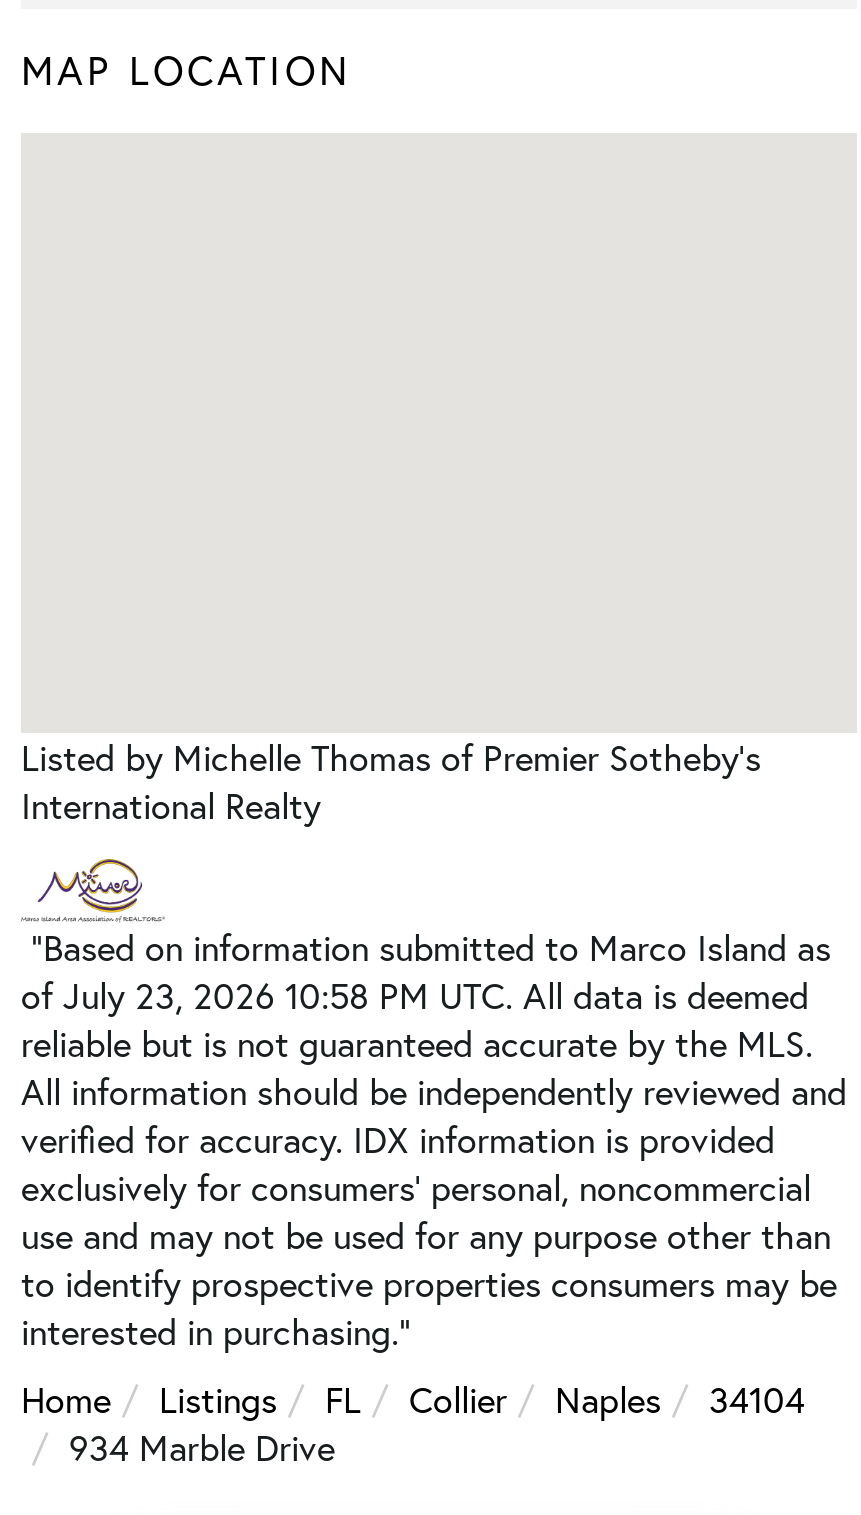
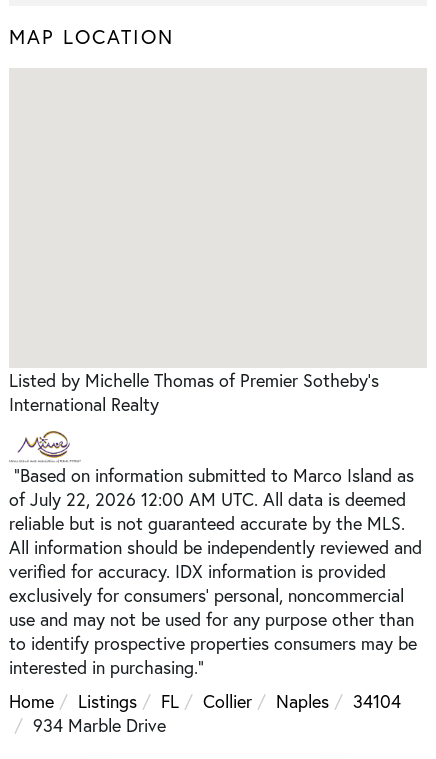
- of July 23, 2026 10:58 PM UTC. All data is deemed
+ of July 22, 2026 12:00 AM UTC. All data is deemed
